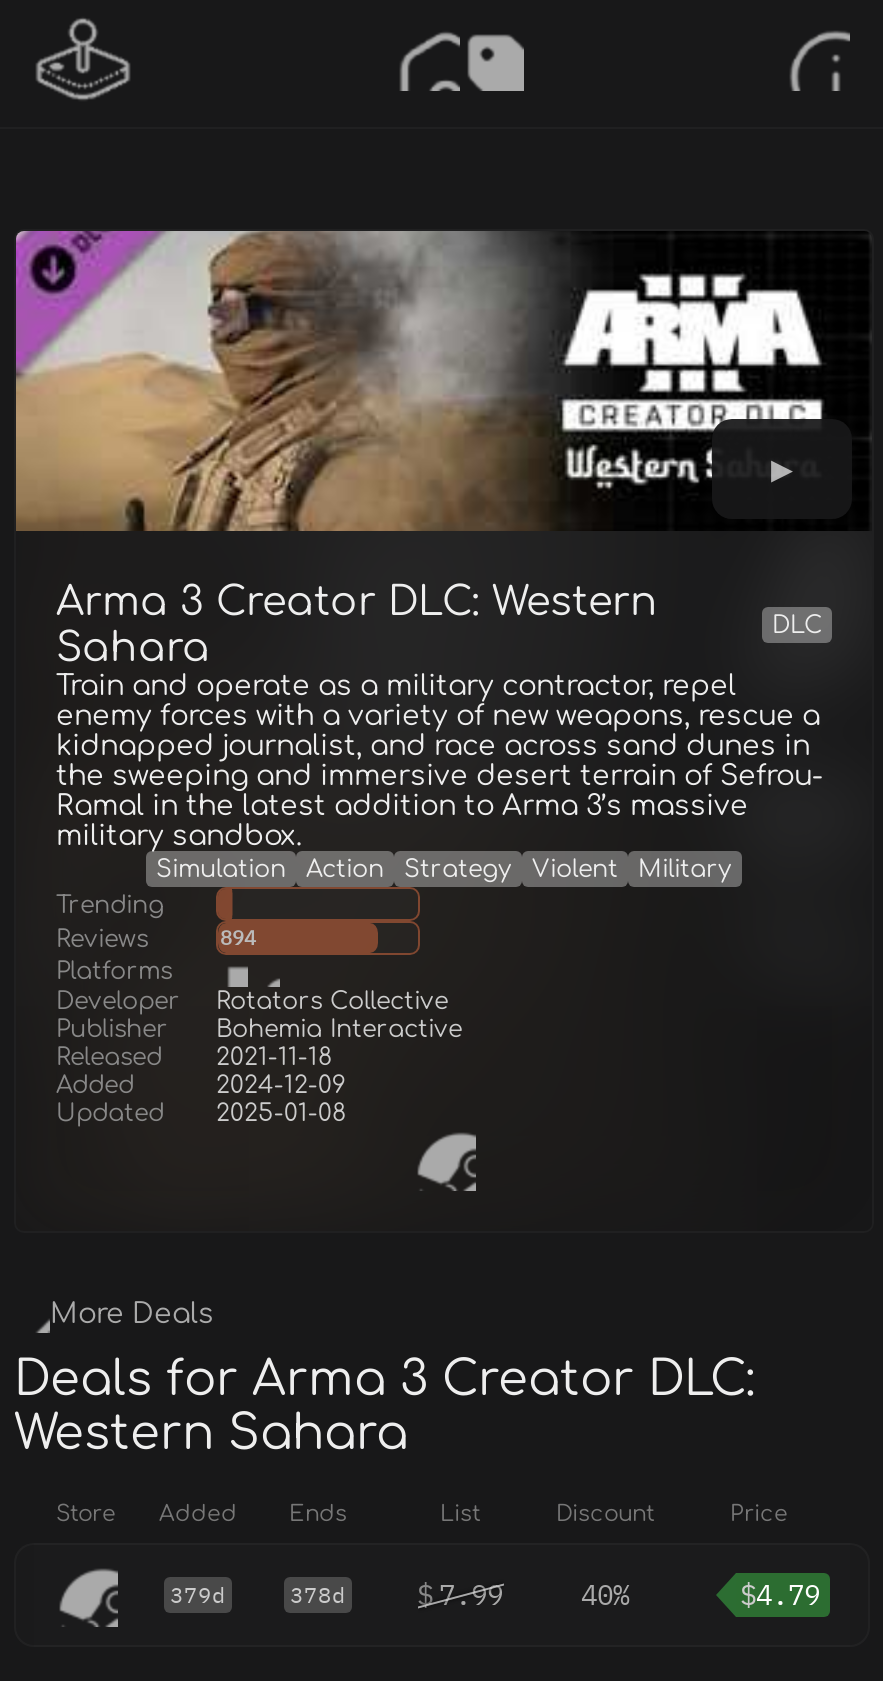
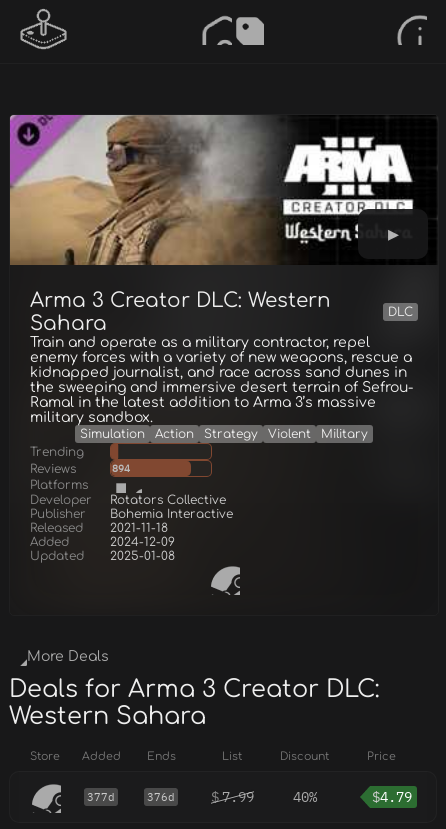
- 379d
- 378d
+ 377d
+ 376d
